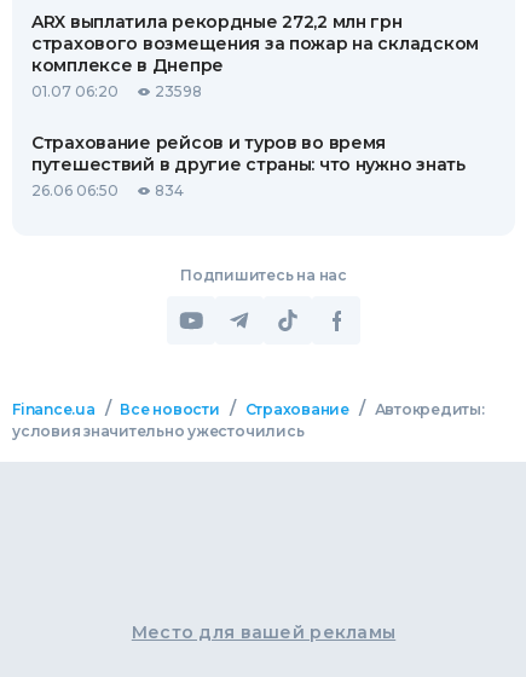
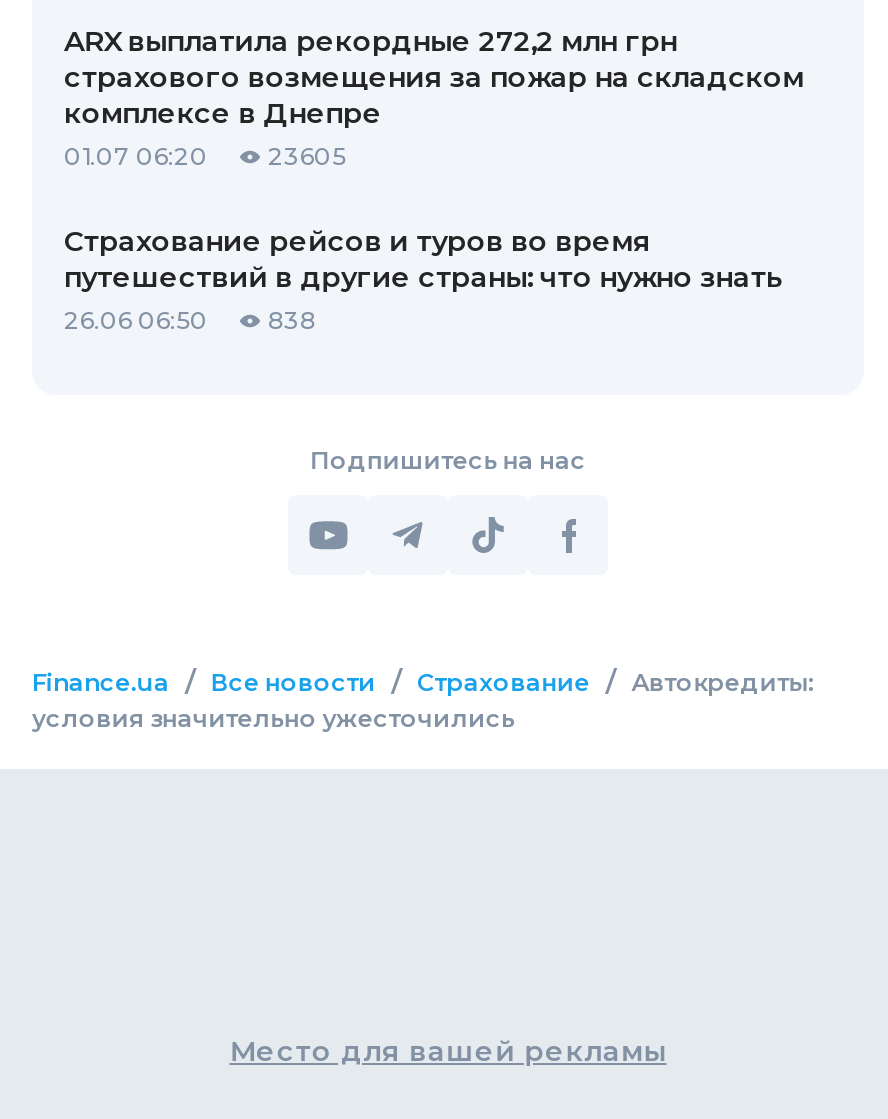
- 01.07 06:20 23598
+ 01.07 06:20 23605

- 26.06 06:50 834
+ 26.06 06:50 838
